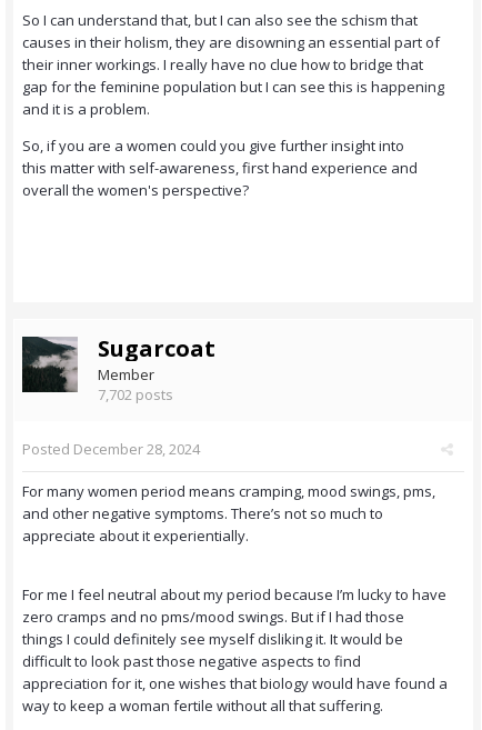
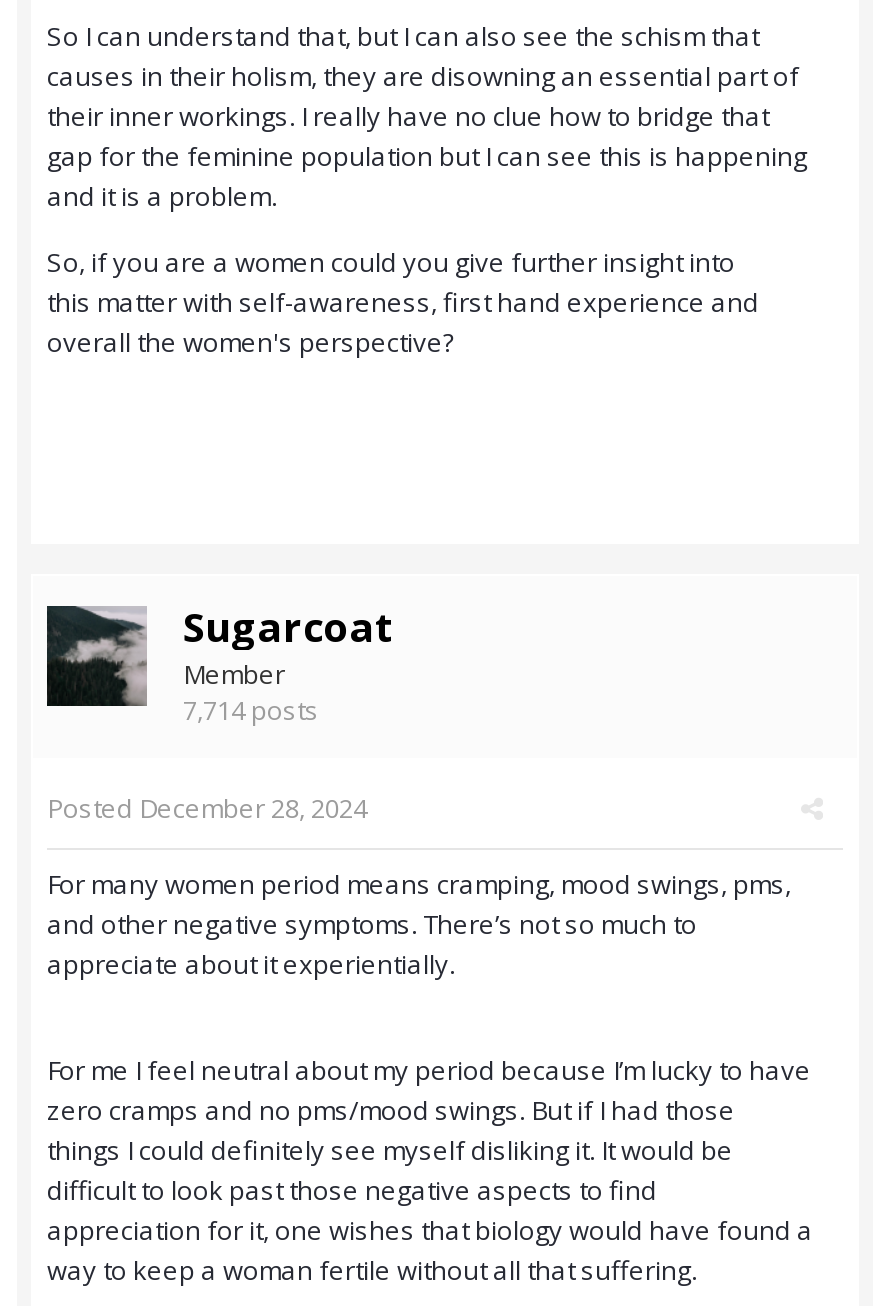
- 7,702 posts
+ 7,714 posts
